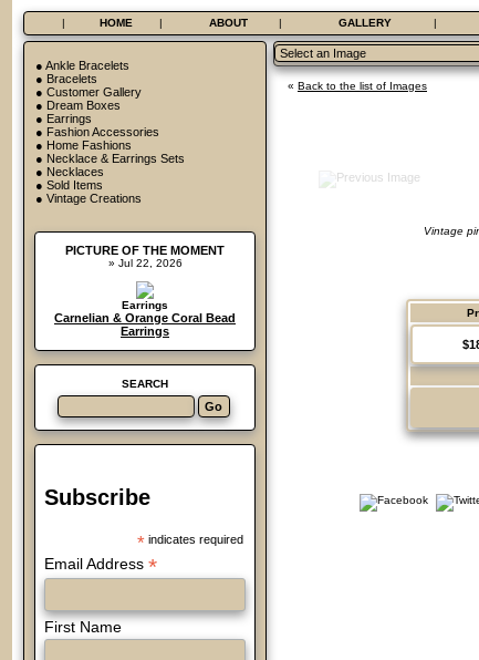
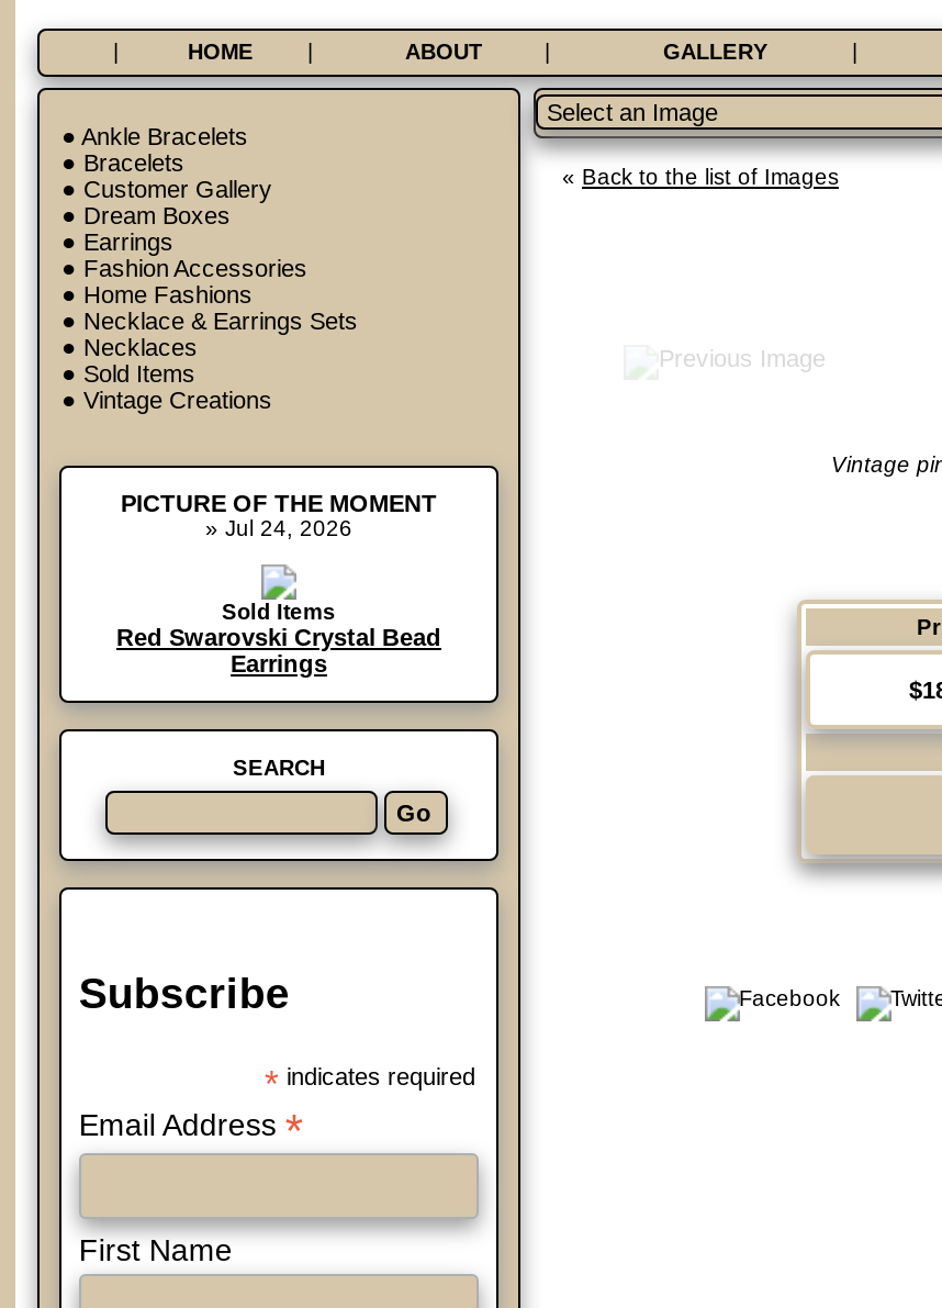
- » Jul 22, 2026
+ » Jul 24, 2026

- Earrings
- Carnelian & Orange Coral Bead
+ Sold Items
+ Red Swarovski Crystal Bead
